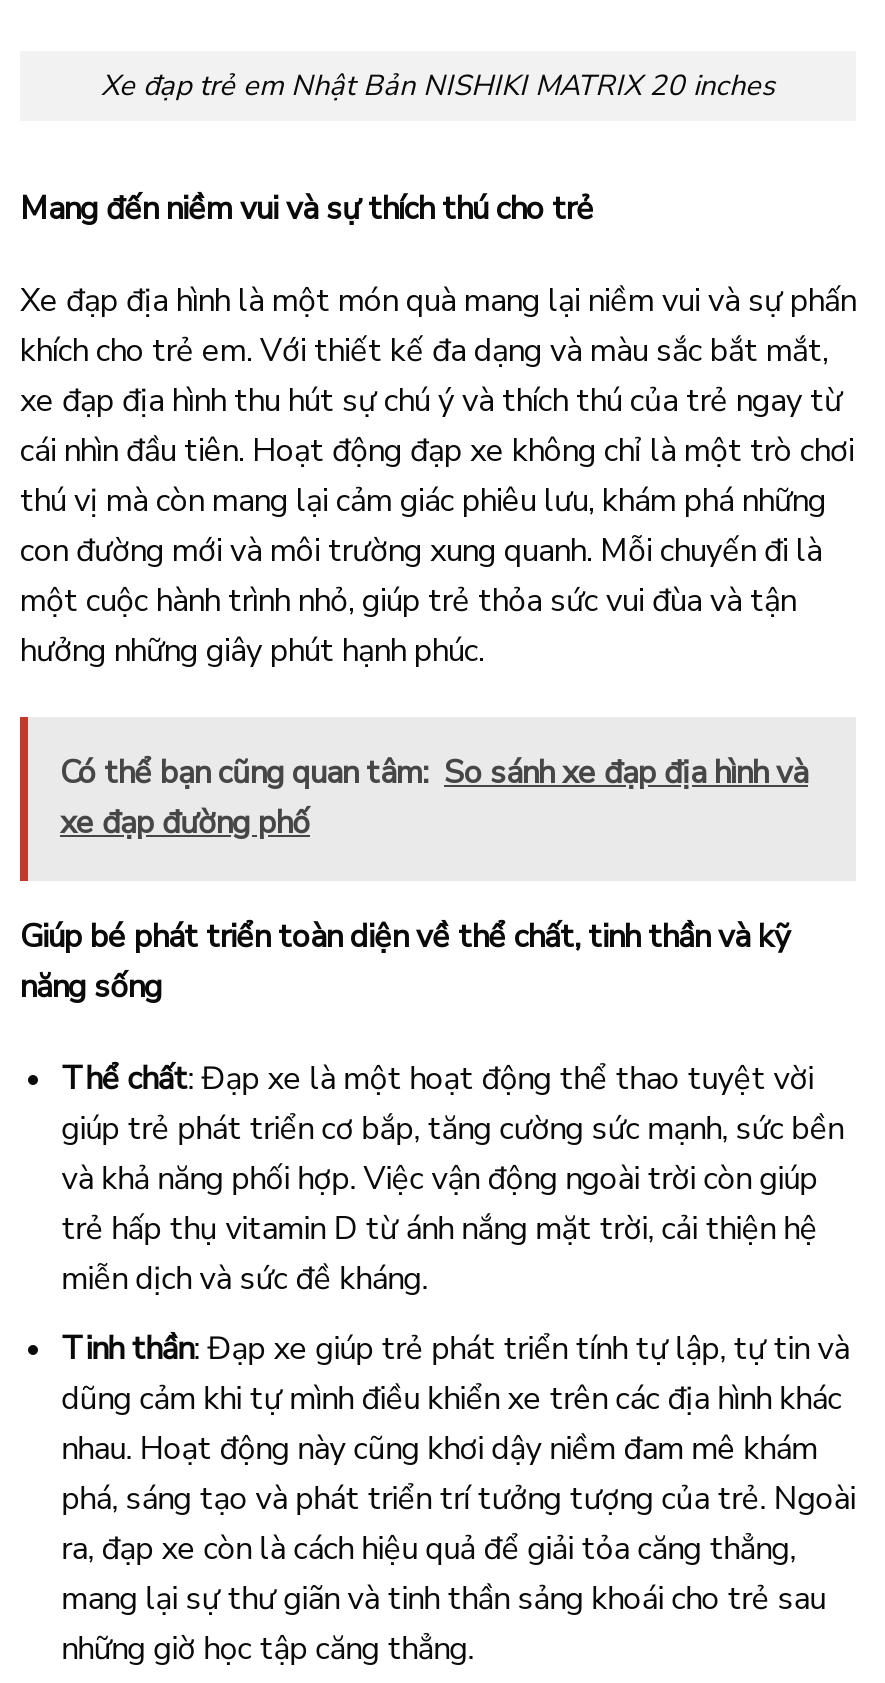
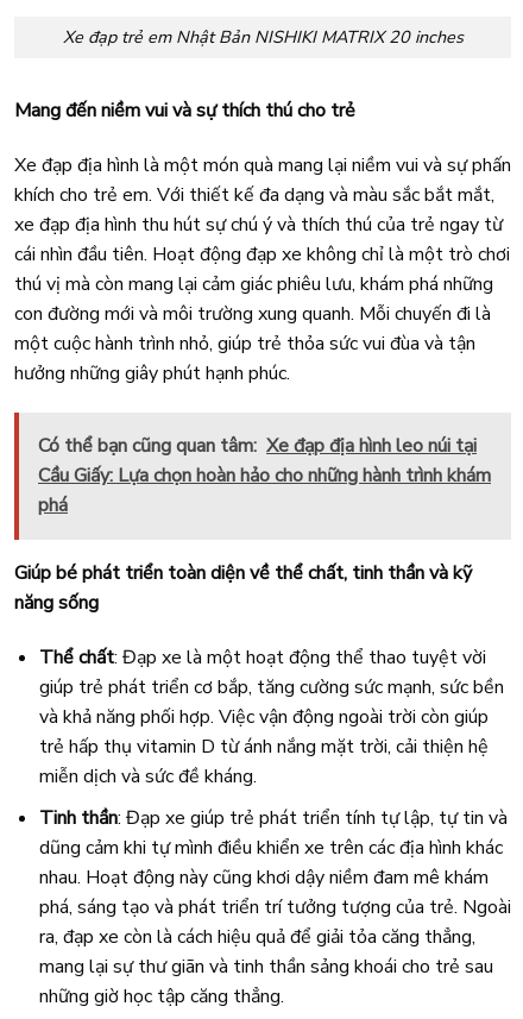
- Có thể bạn cũng quan tâm: So sánh xe đạp địa hình và
- xe đạp đường phố
+ Có thể bạn cũng quan tâm: Xe đạp địa hình leo núi tại
+ Cầu Giấy: Lựa chọn hoàn hảo cho những hành trình khám
+ phá
